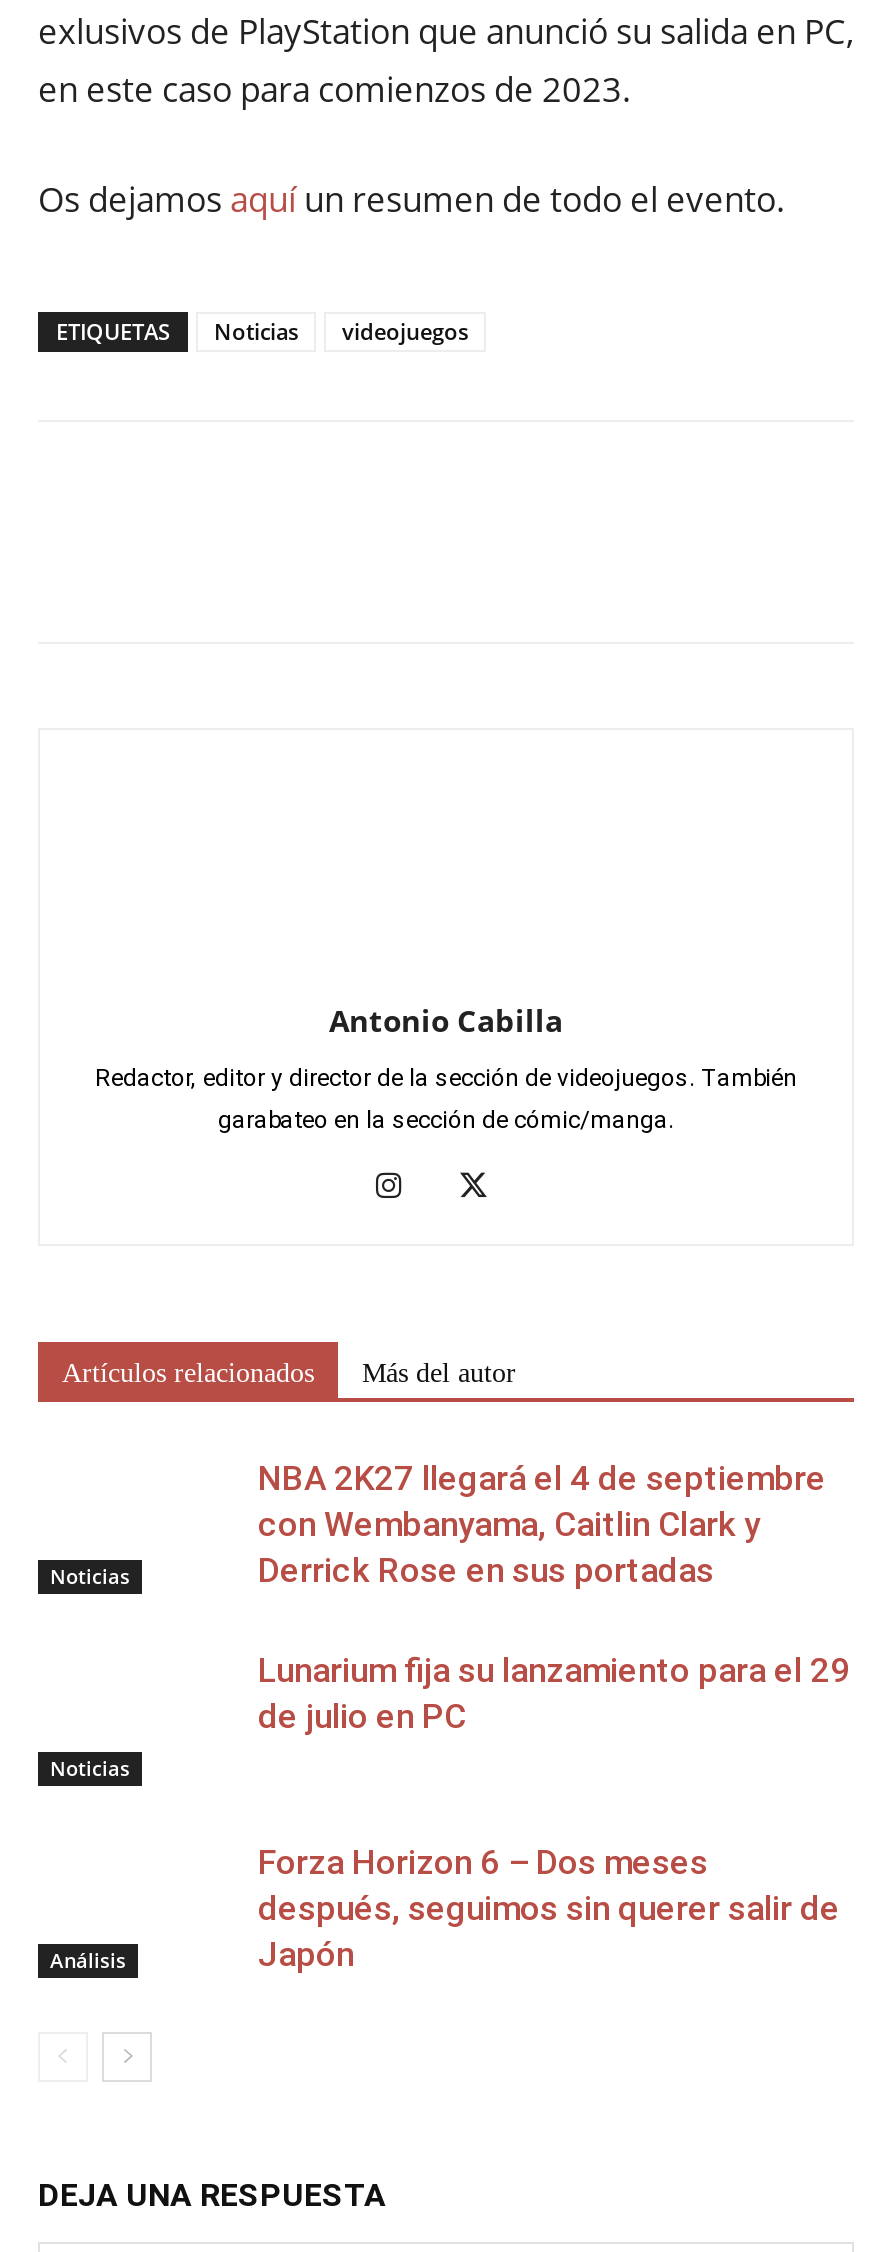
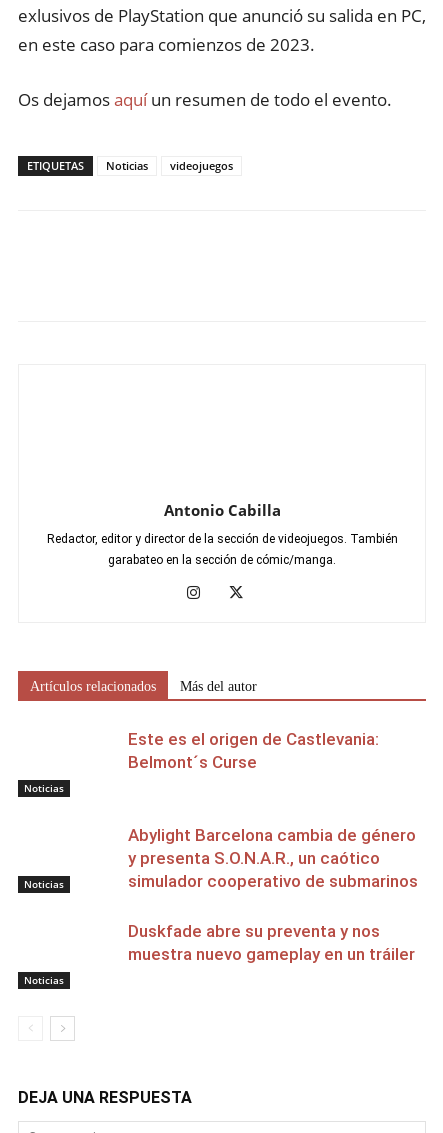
- NBA 2K27 llegará el 4 de septiembre
- con Wembanyama, Caitlin Clark y
- Derrick Rose en sus portadas
+ Este es el origen de Castlevania:
+ Belmont´s Curse

- Lunarium fija su lanzamiento para el 29
- de julio en PC
+ Abylight Barcelona cambia de género
+ y presenta S.O.N.A.R., un caótico
+ simulador cooperativo de submarinos

- Forza Horizon 6 – Dos meses
- después, seguimos sin querer salir de
- Japón
+ Duskfade abre su preventa y nos
+ muestra nuevo gameplay en un tráiler

- Análisis
+ Noticias
